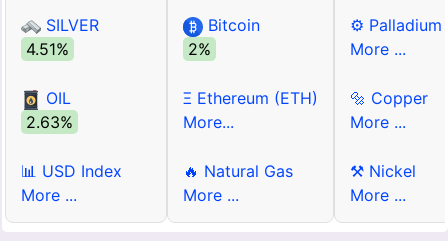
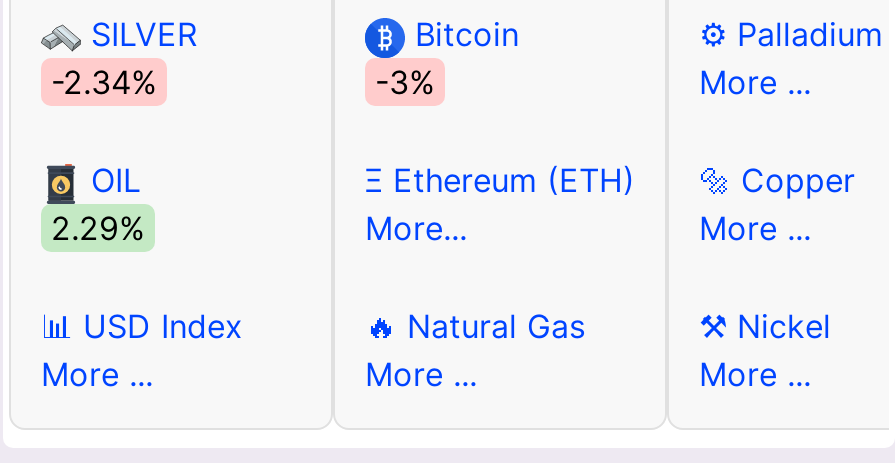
- 4.51%
+ -2.34%

- 2%
+ -3%

- 2.63%
+ 2.29%
